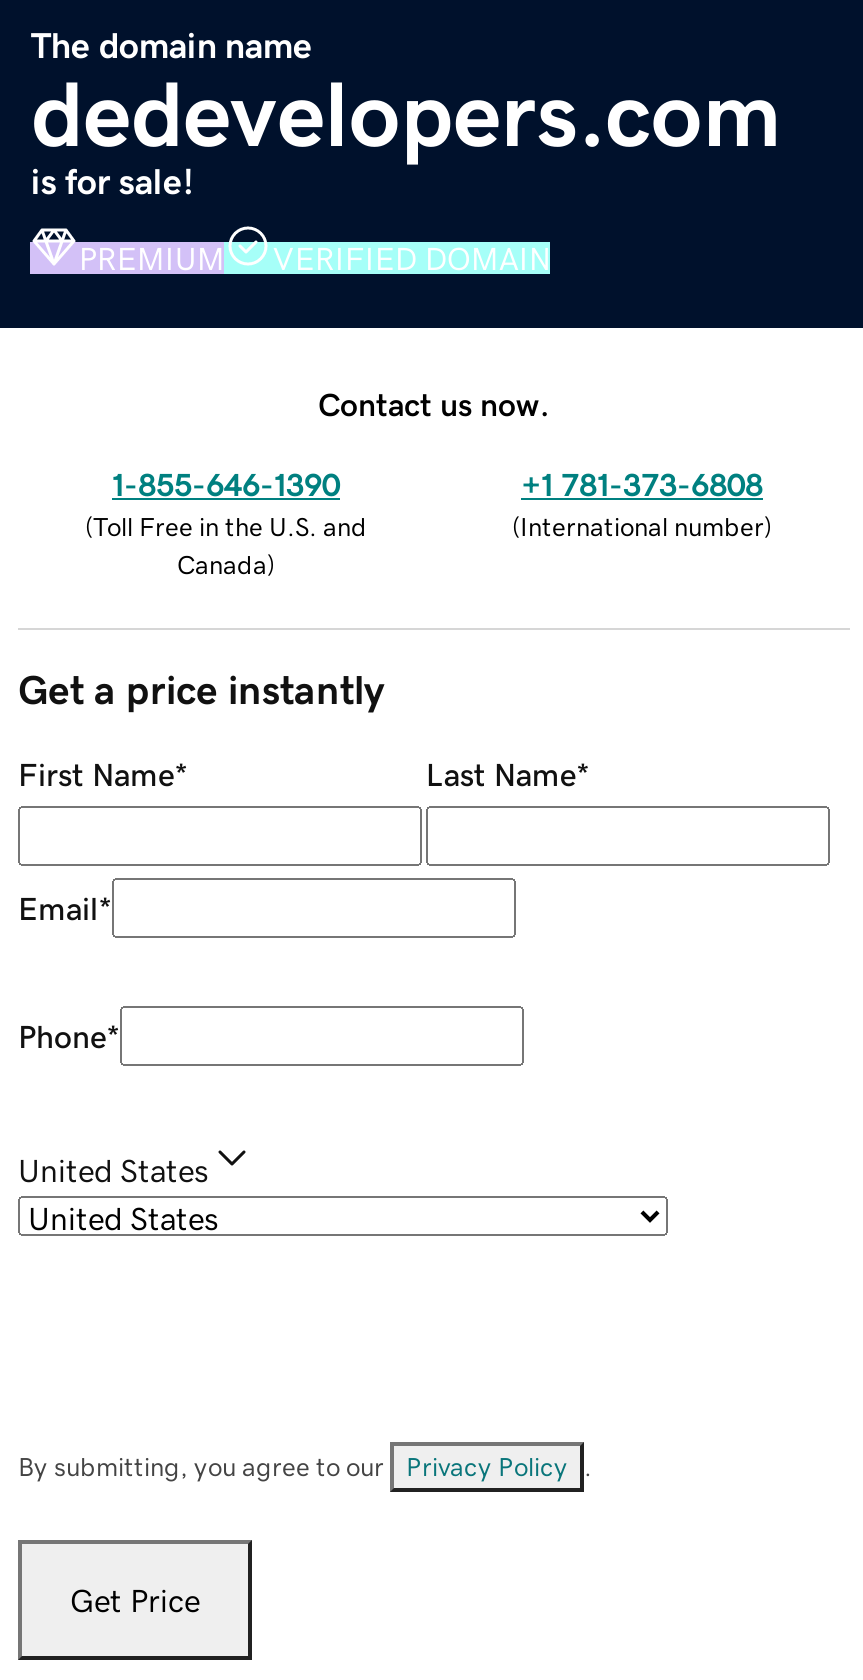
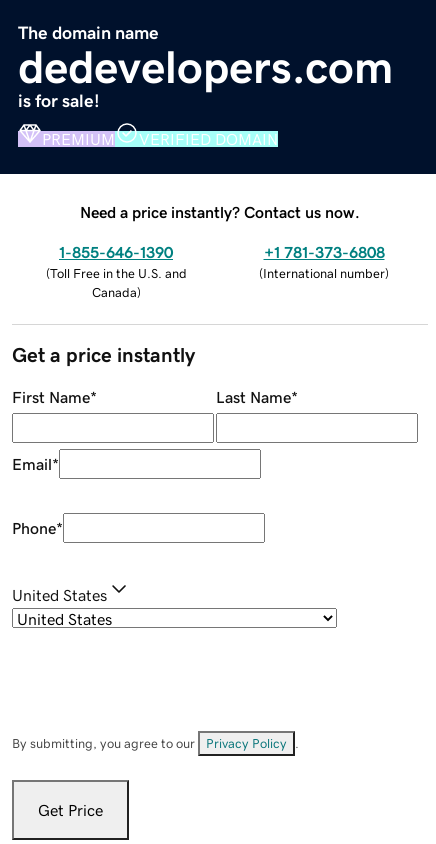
- Contact us now.
+ Need a price instantly? Contact us now.
